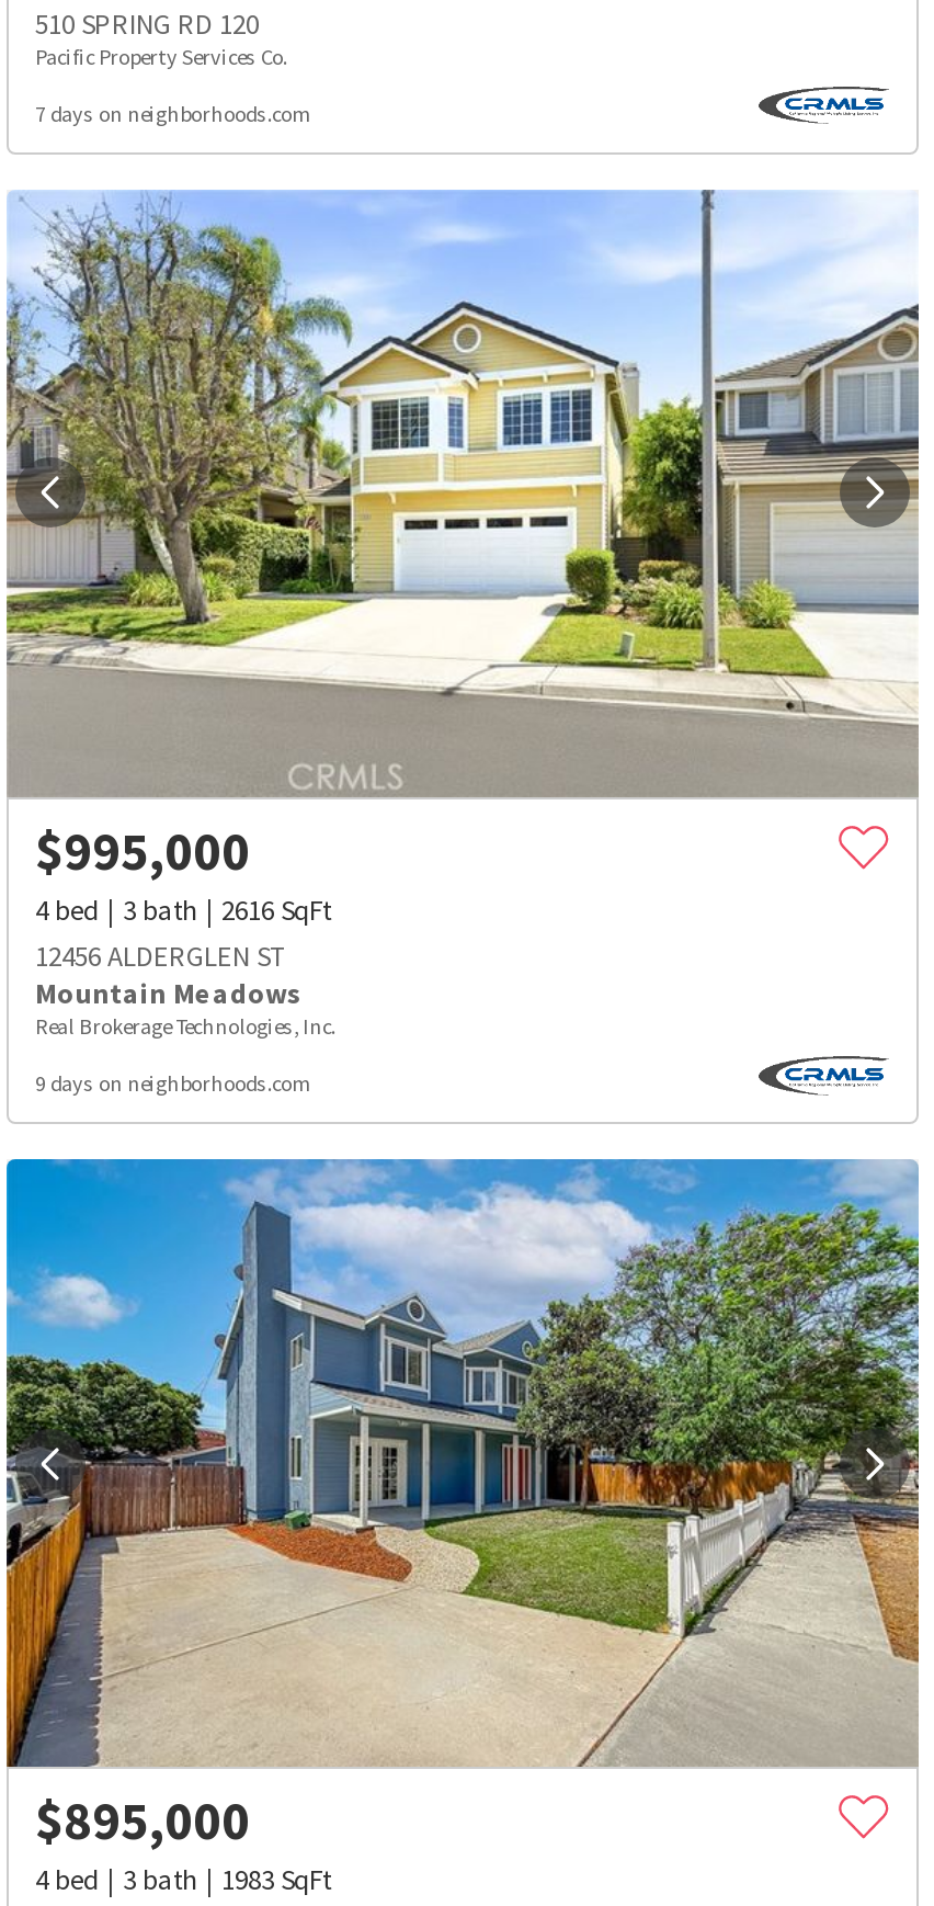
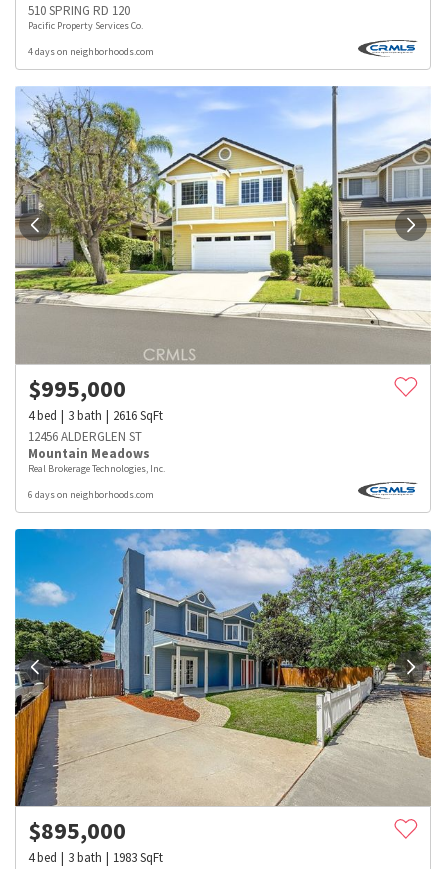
- 7 days on neighborhoods.com
+ 4 days on neighborhoods.com

- 9 days on neighborhoods.com
+ 6 days on neighborhoods.com
